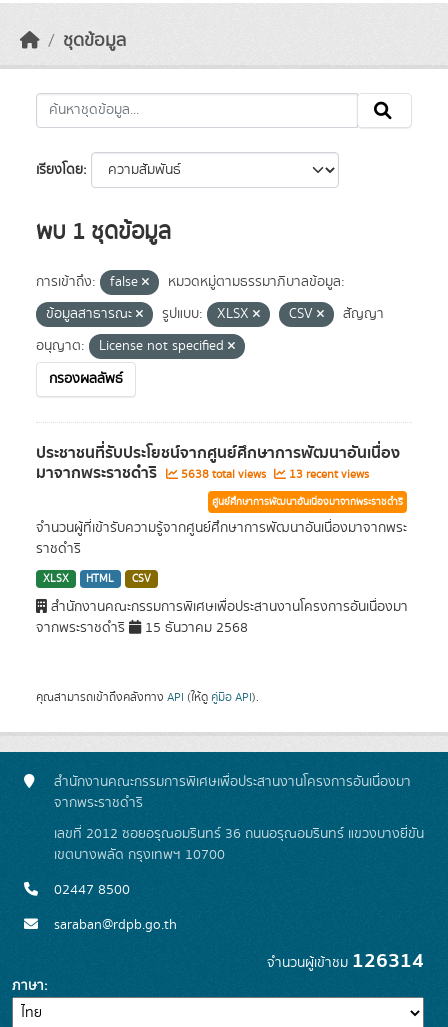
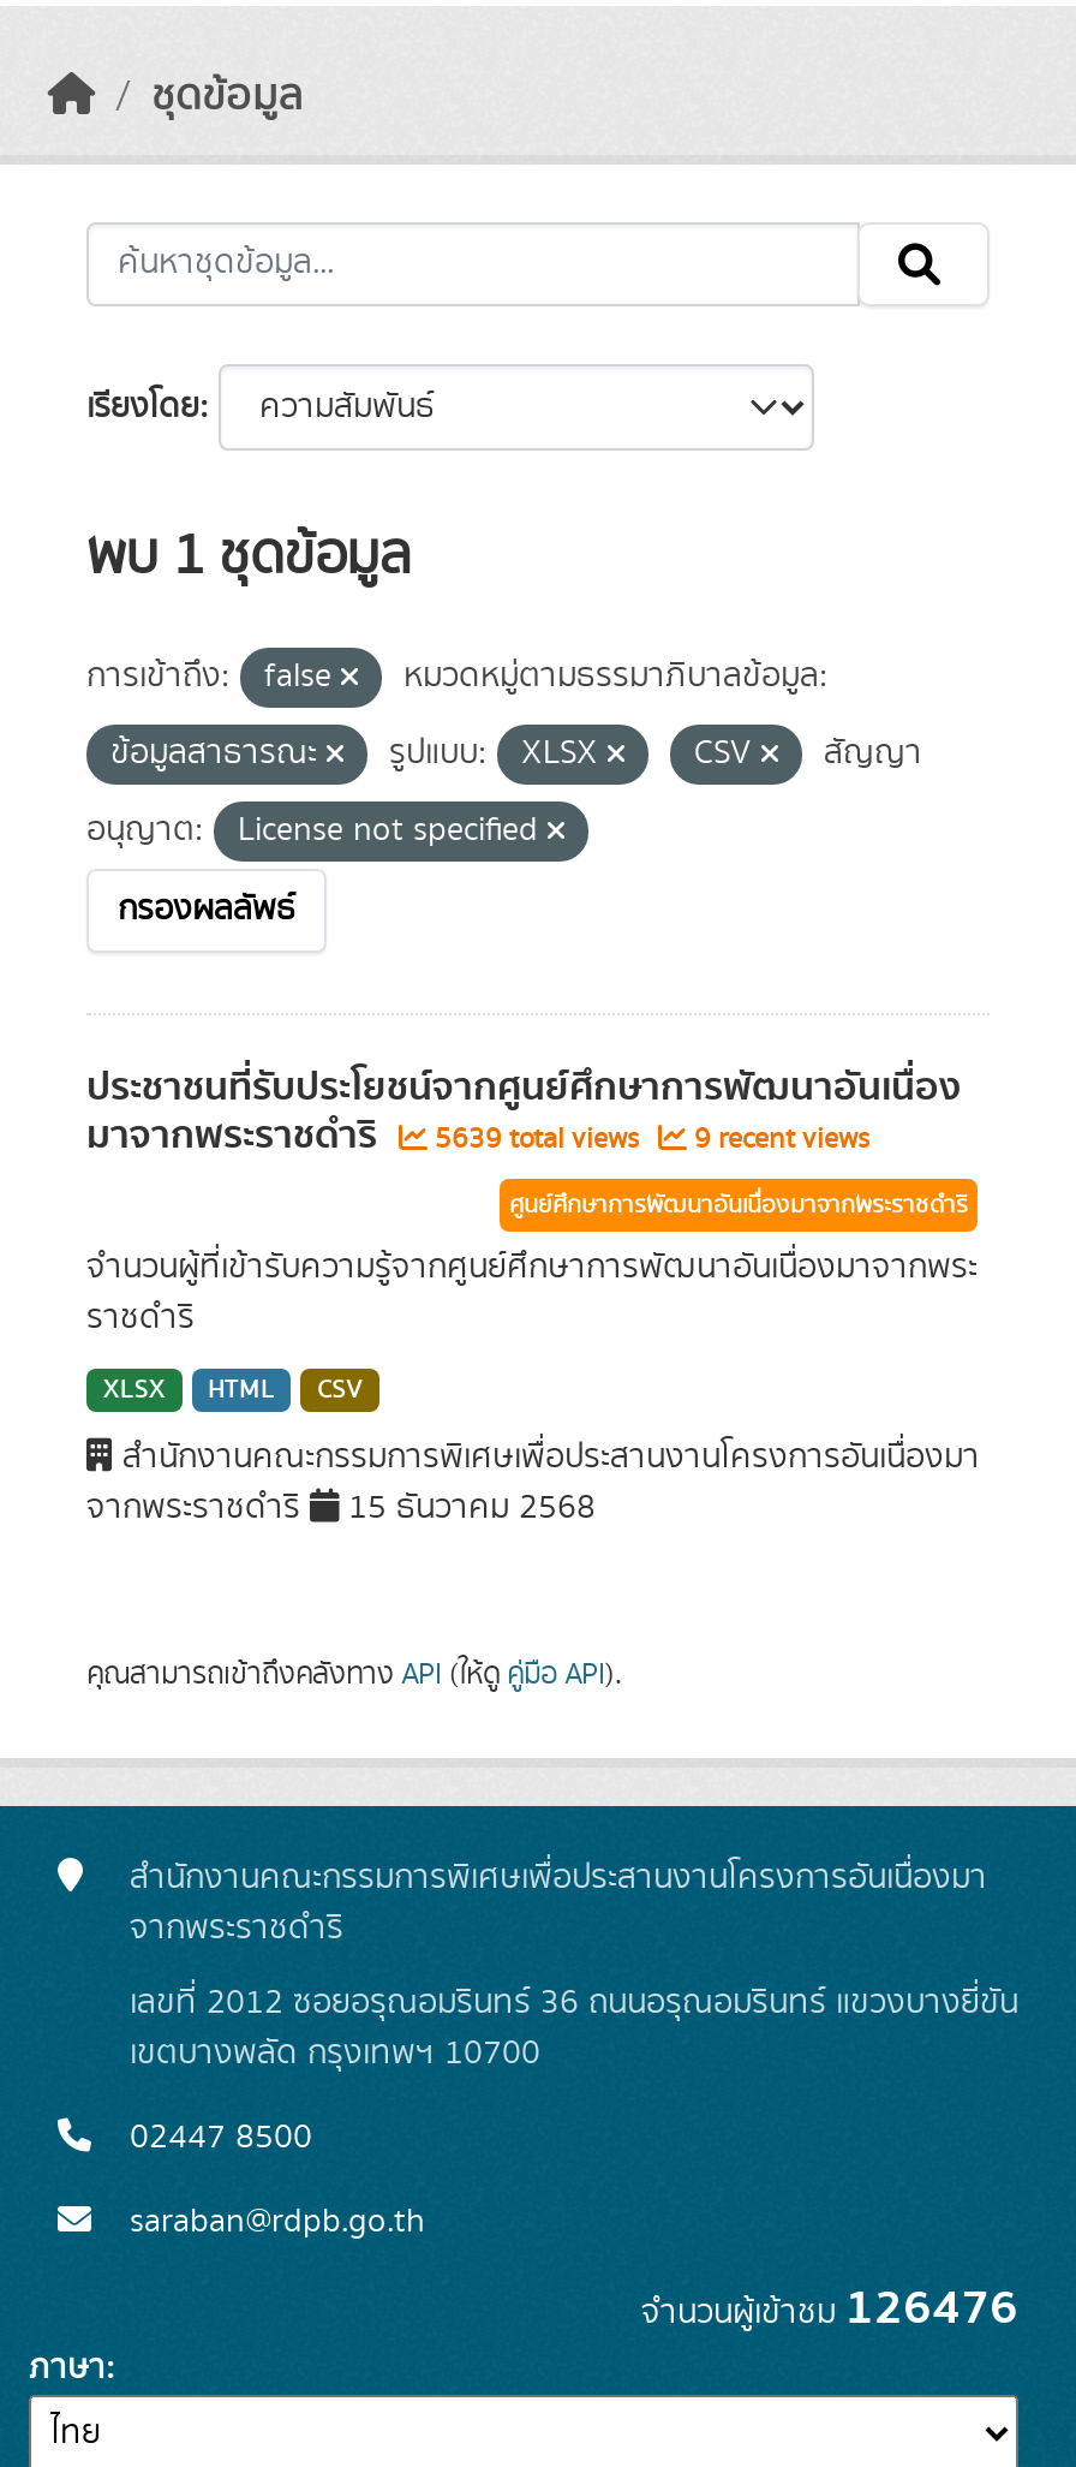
- 5638 total views
+ 5639 total views

- 13 recent views
+ 9 recent views

- จำนวนผู้เข้าชม126314
+ จำนวนผู้เข้าชม126476
